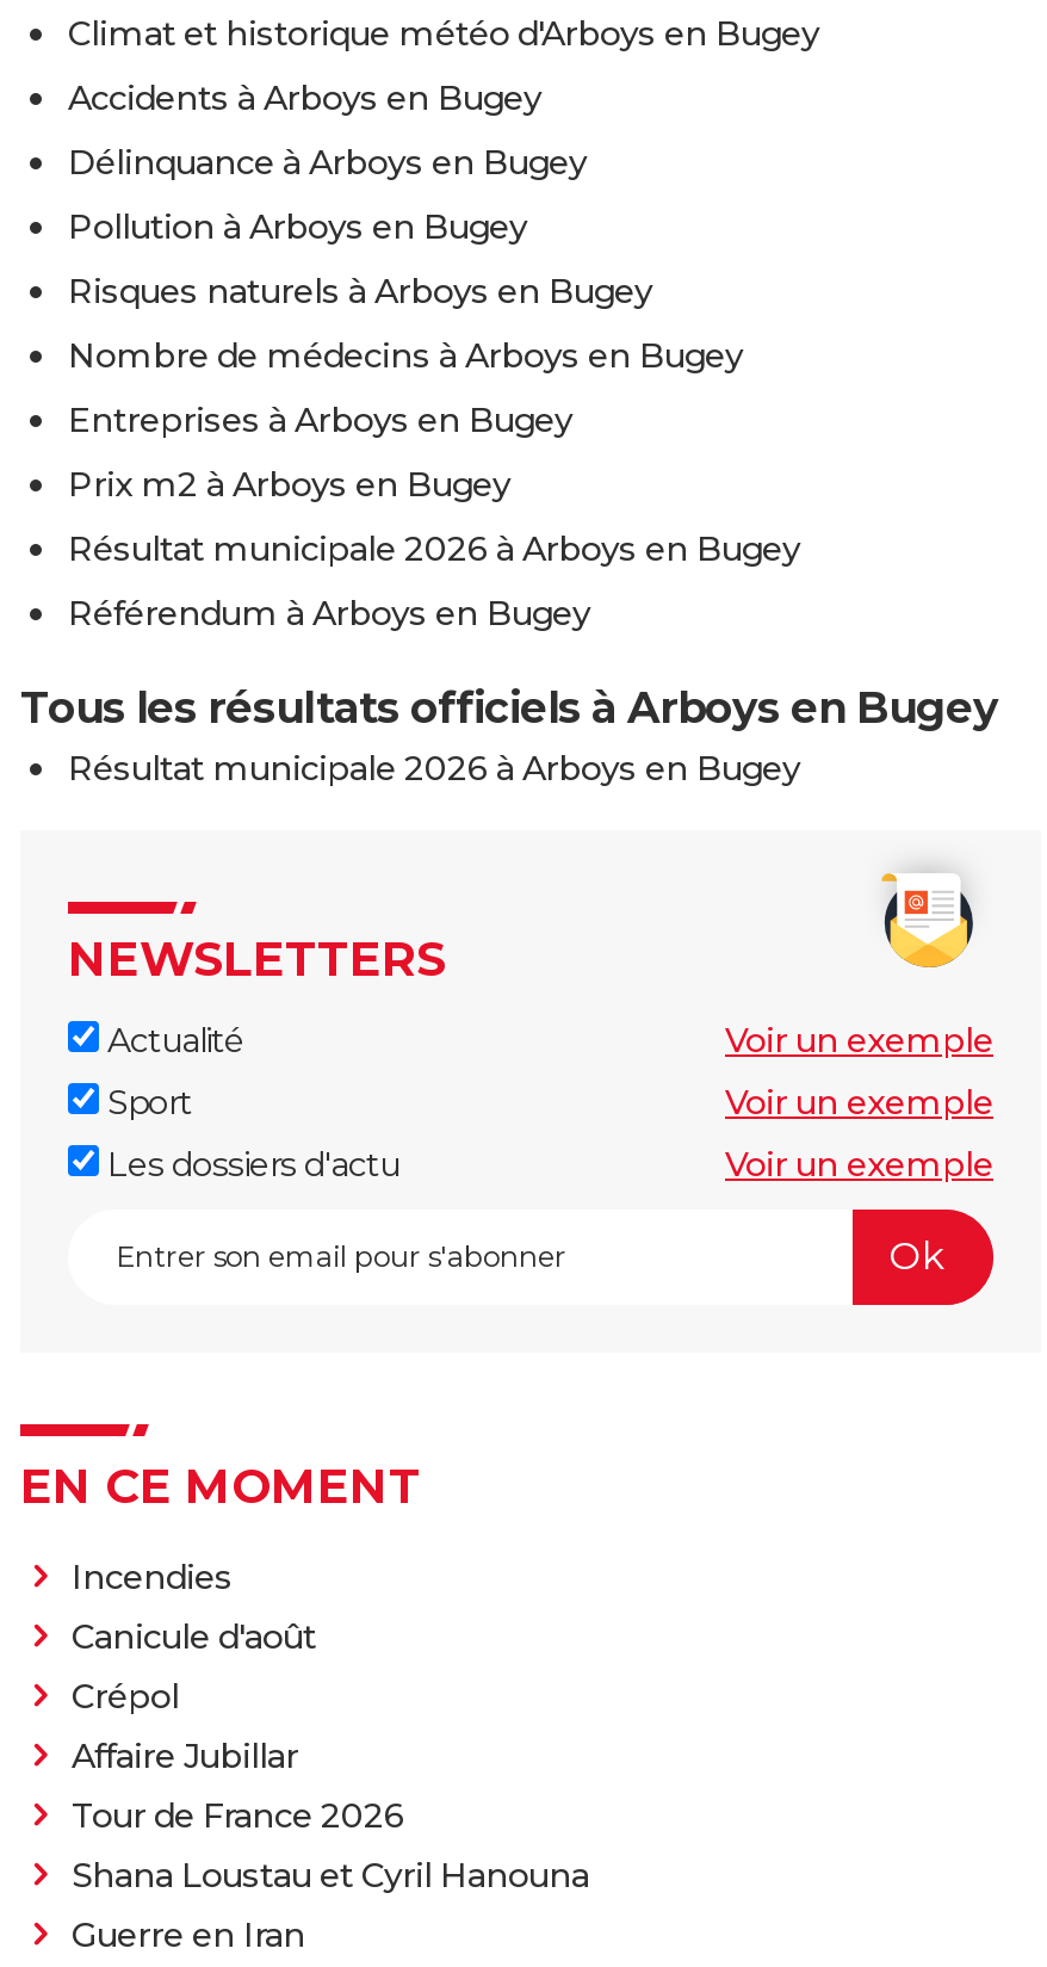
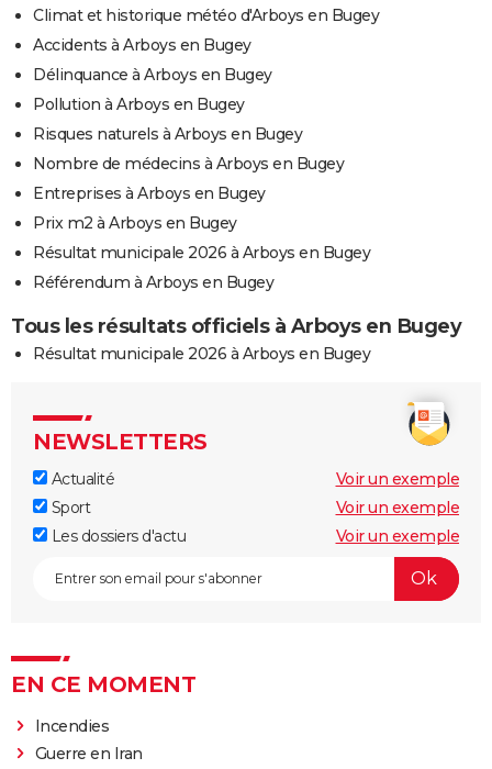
- Canicule d'août
- Crépol
- Affaire Jubillar
- Tour de France 2026
- Shana Loustau et Cyril Hanouna
